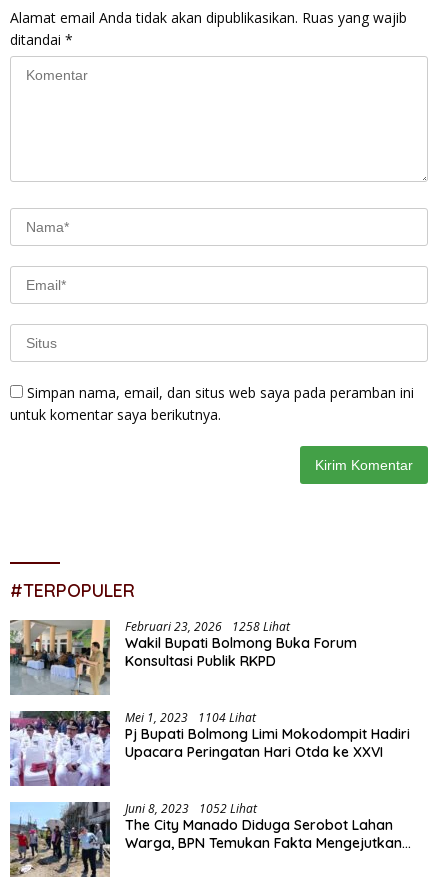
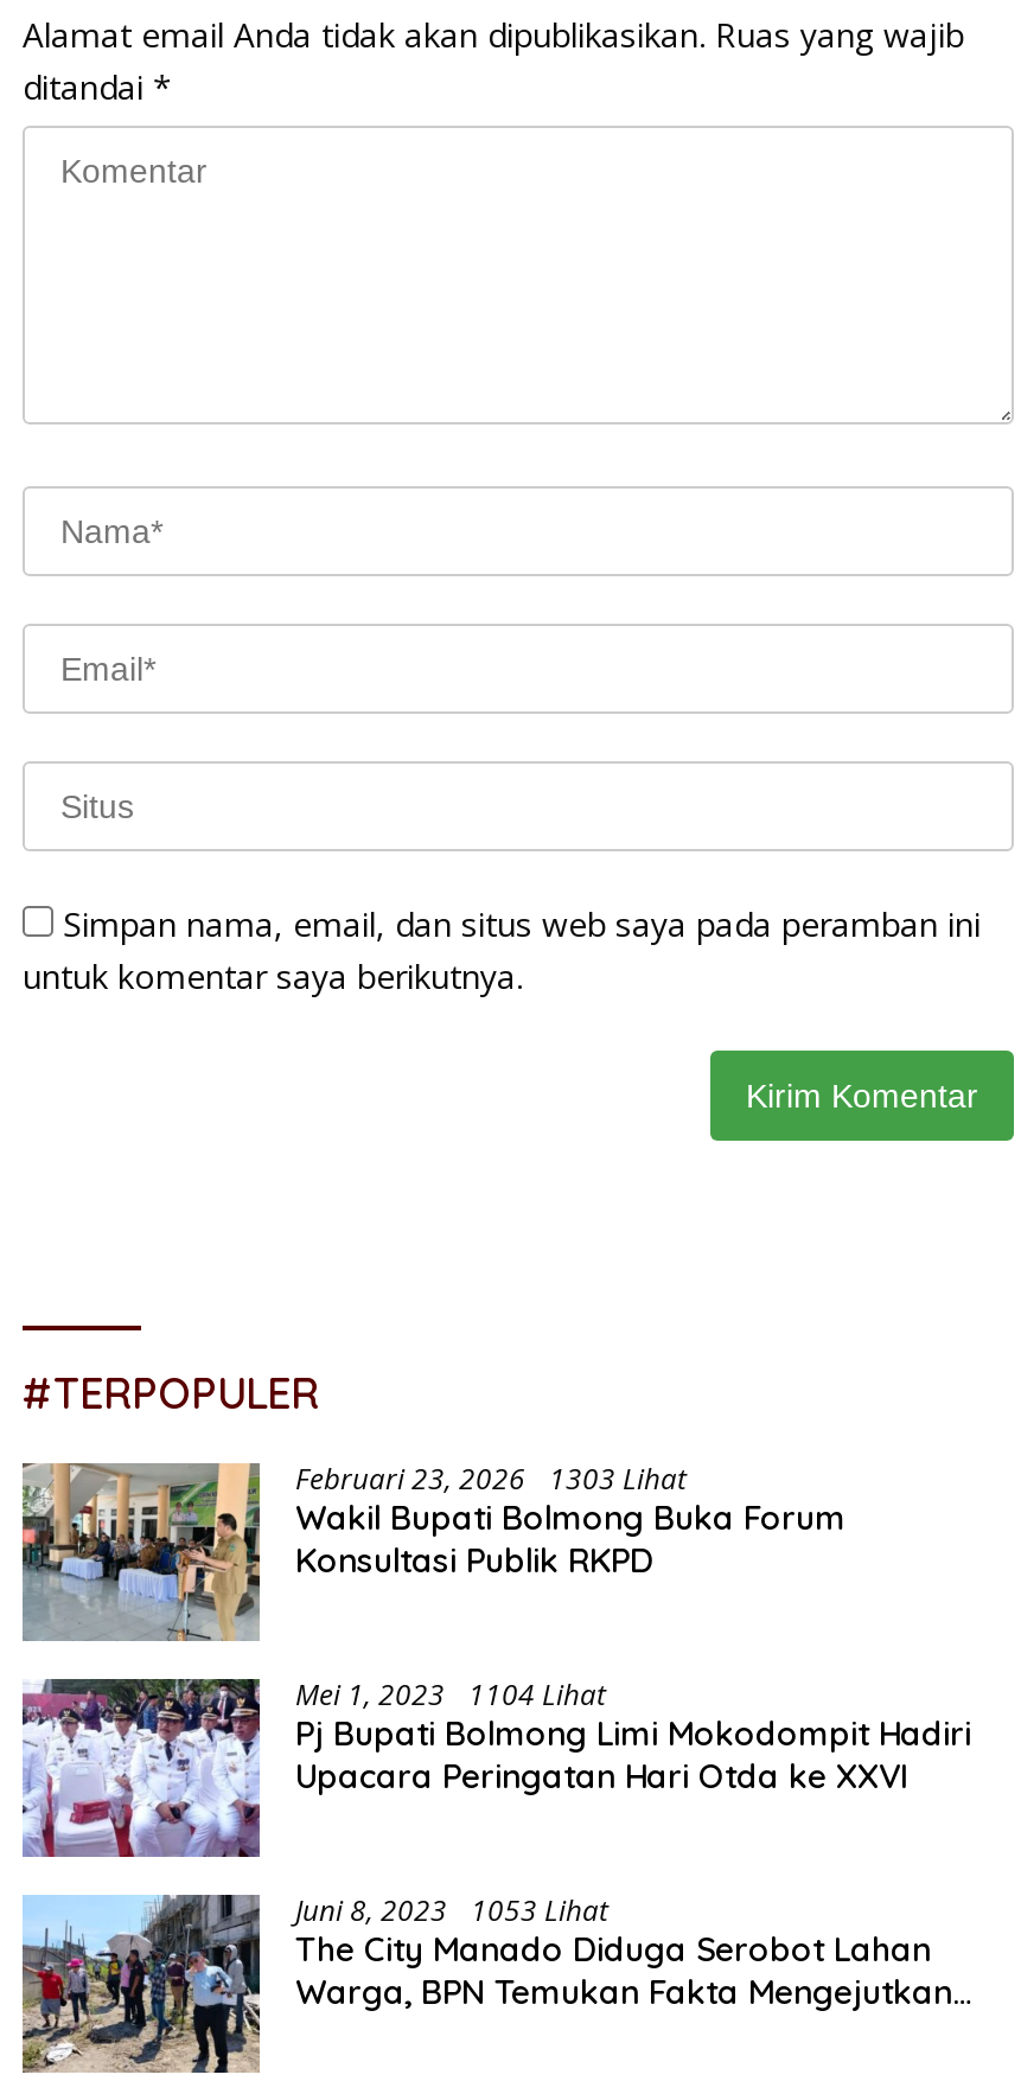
- Februari 23, 2026 1258 Lihat
+ Februari 23, 2026 1303 Lihat

- Juni 8, 2023 1052 Lihat
+ Juni 8, 2023 1053 Lihat
